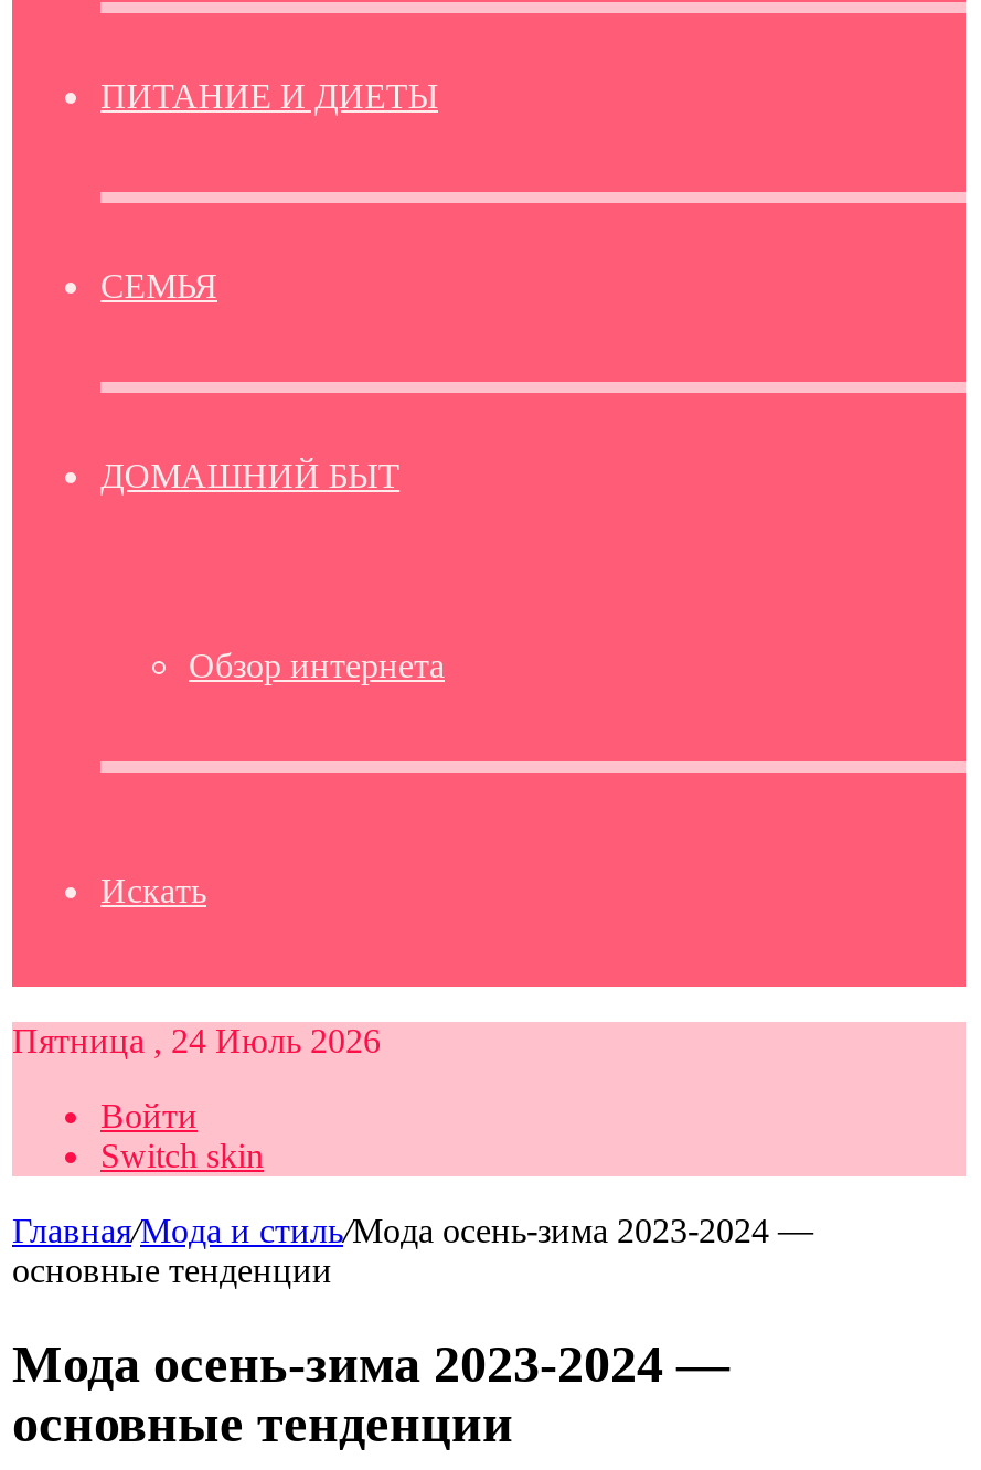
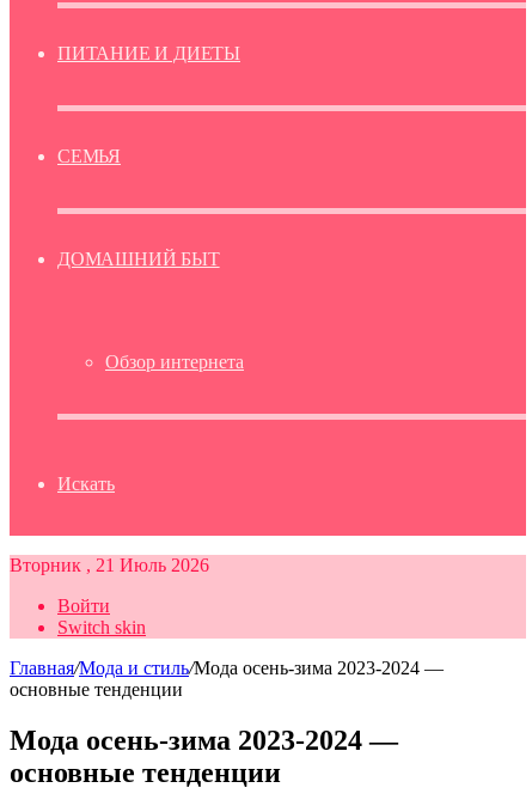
- Пятница , 24 Июль 2026
+ Вторник , 21 Июль 2026
